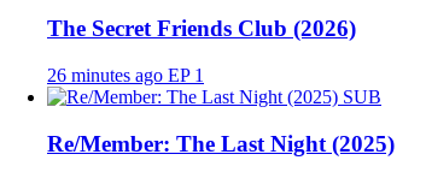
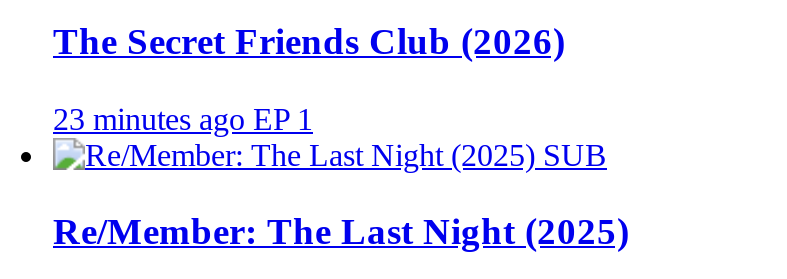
- 26 minutes ago EP 1
+ 23 minutes ago EP 1
